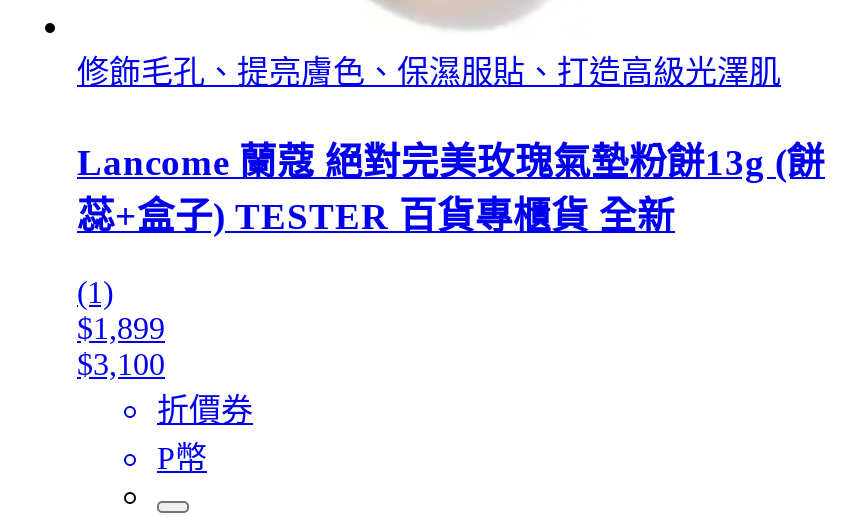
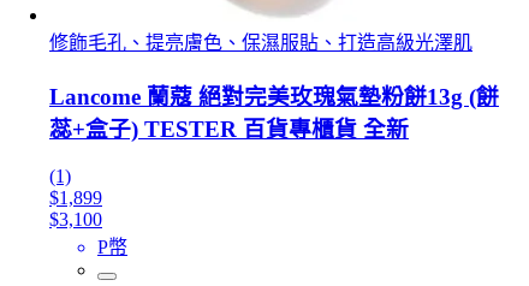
- 折價券
